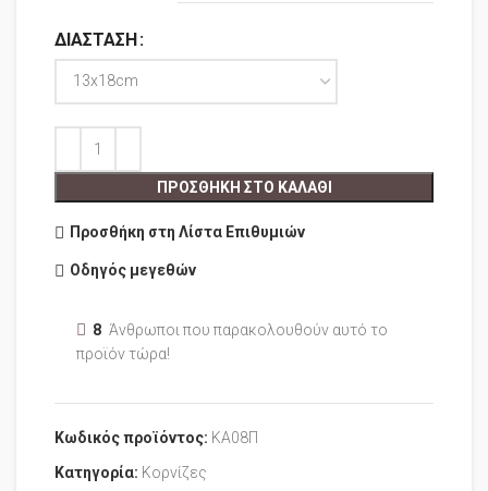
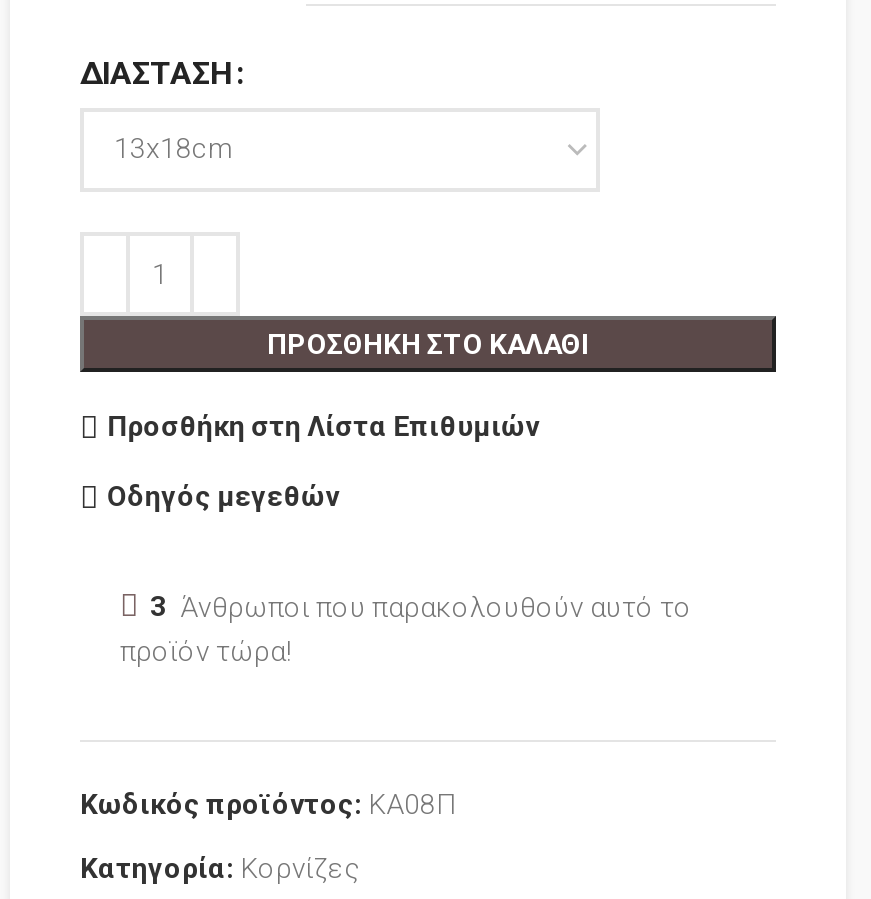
- 8 Άνθρωποι που παρακολουθούν αυτό το
+ 3 Άνθρωποι που παρακολουθούν αυτό το
